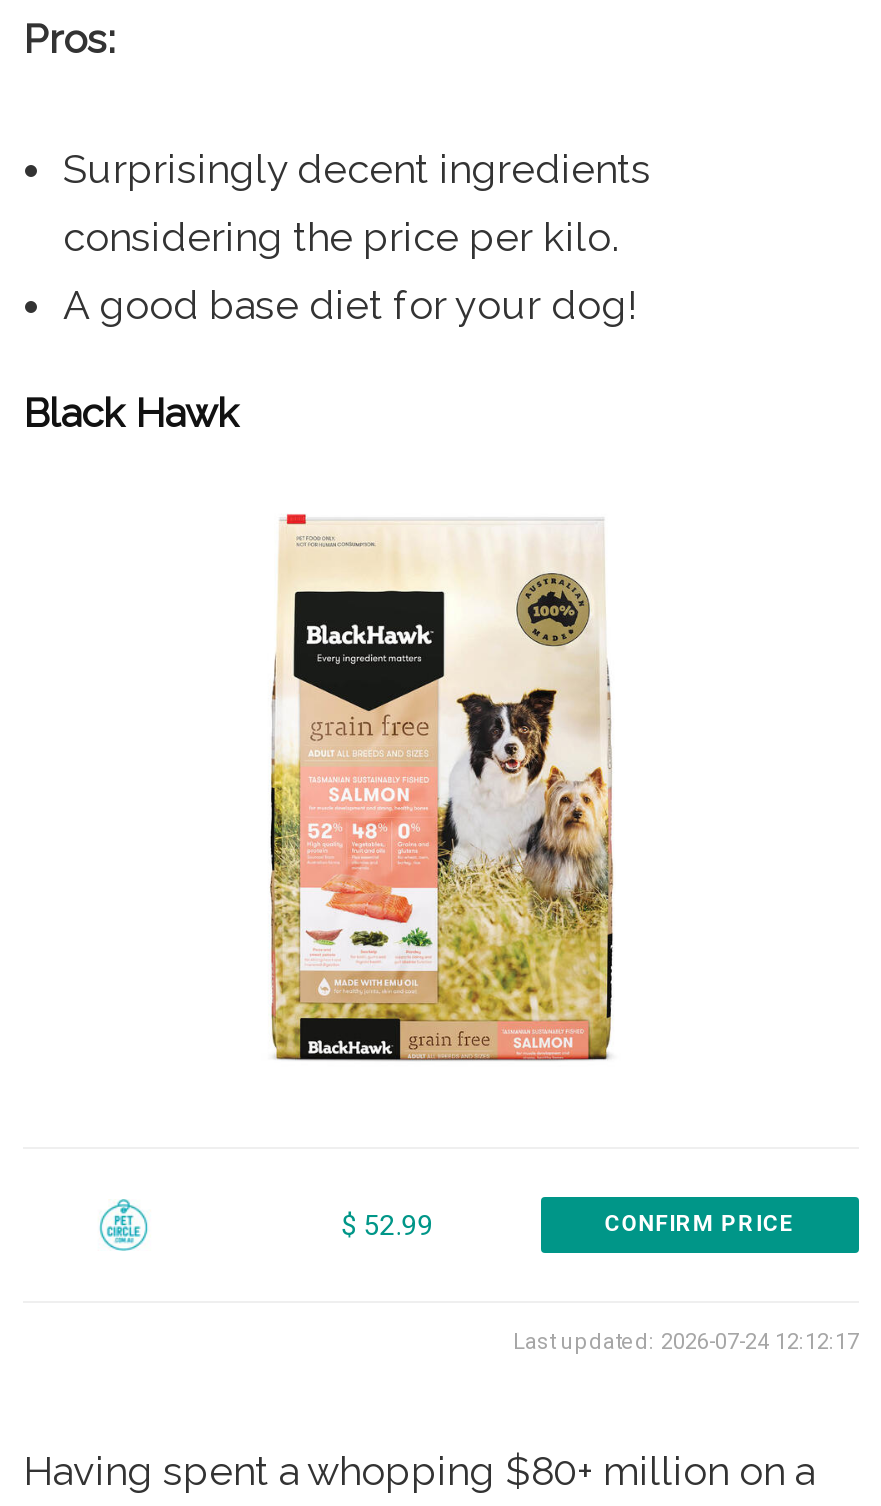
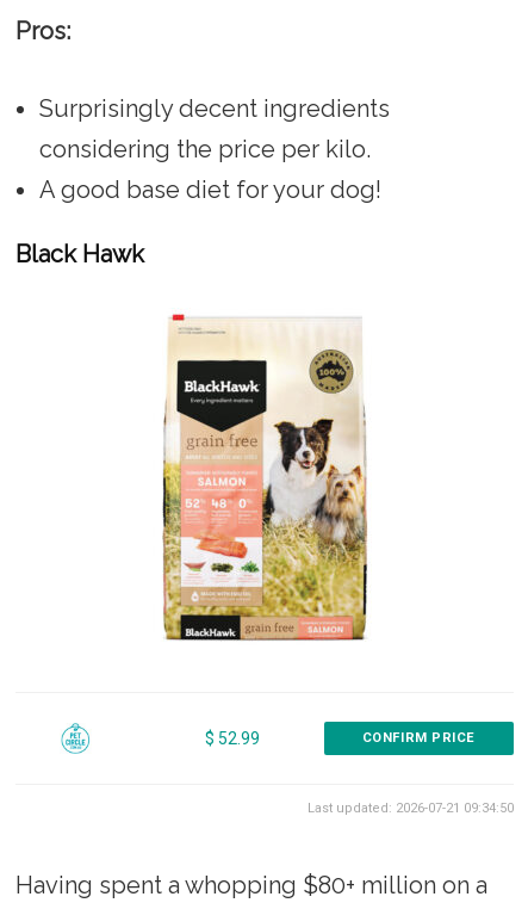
- Last updated: 2026-07-24 12:12:17
+ Last updated: 2026-07-21 09:34:50
